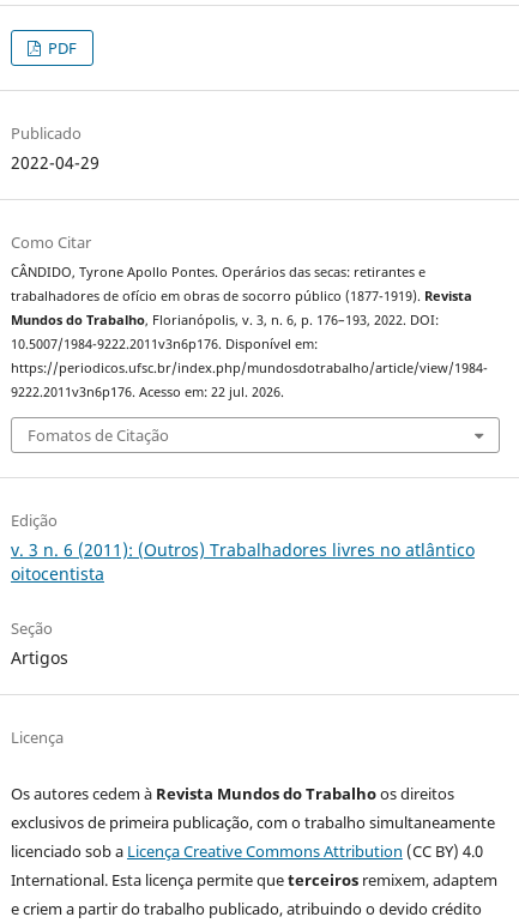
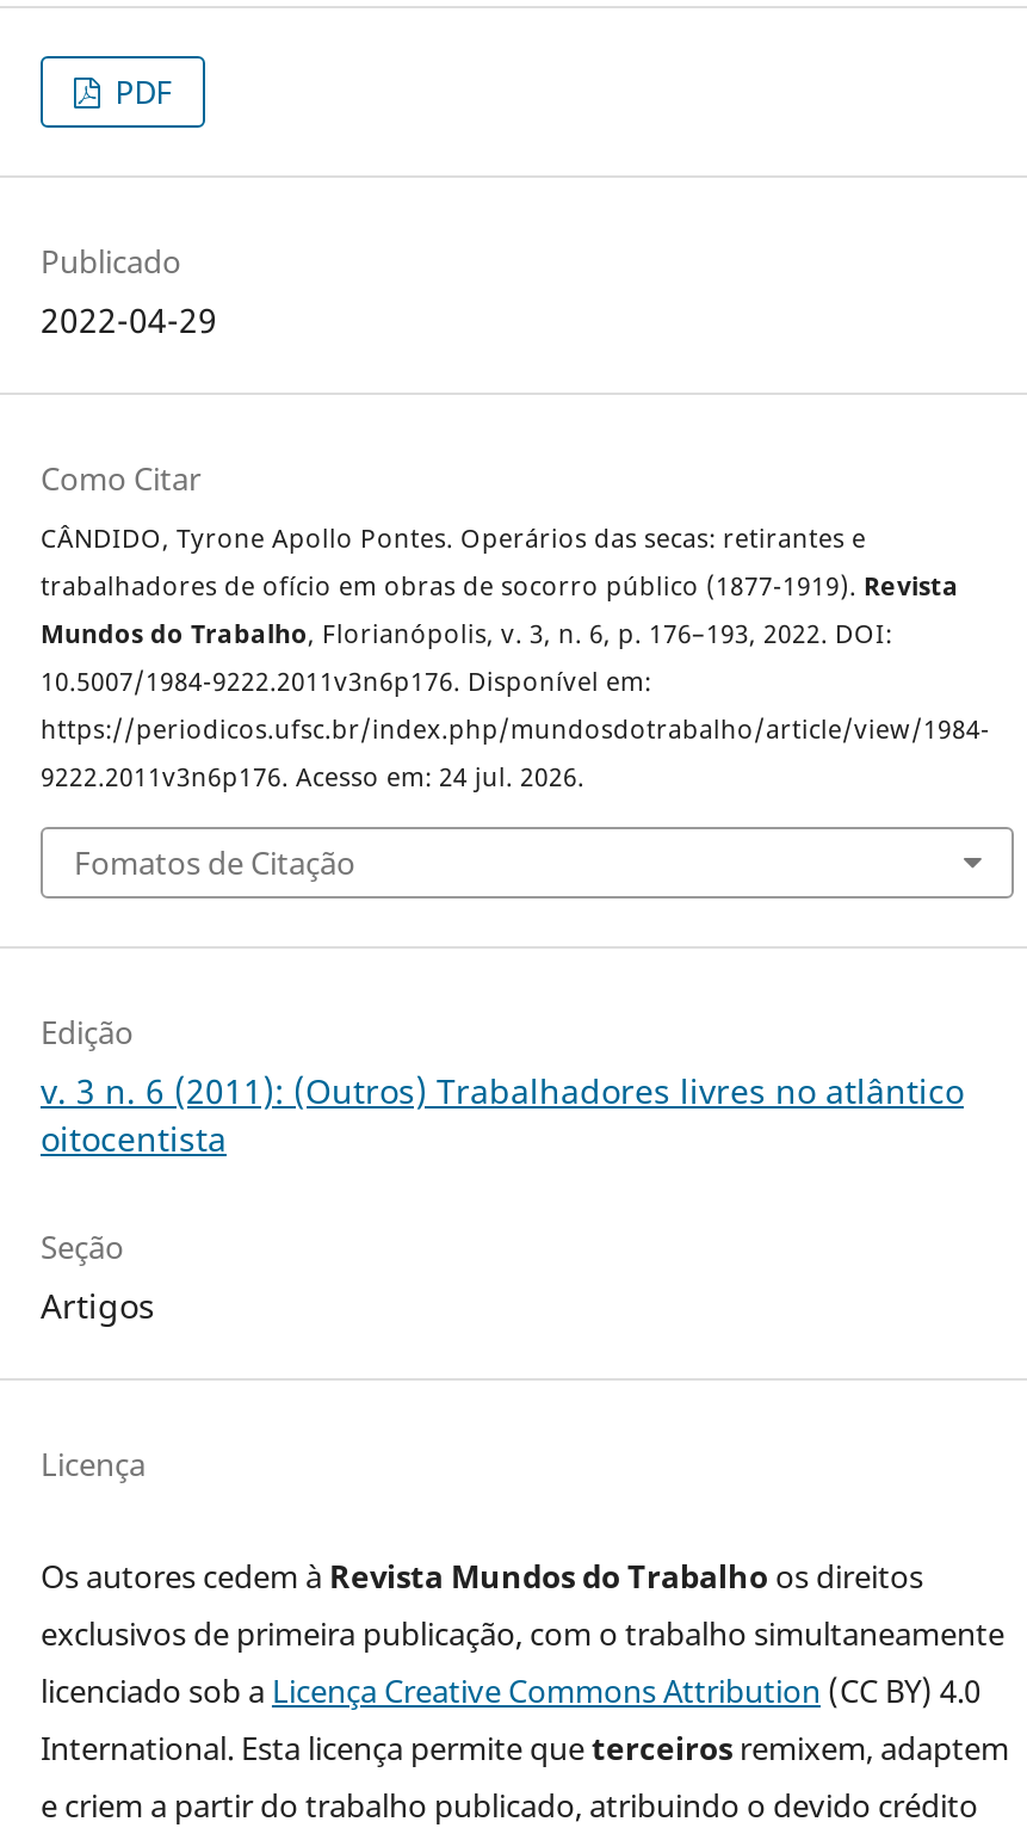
- 9222.2011v3n6p176. Acesso em: 22 jul. 2026.
+ 9222.2011v3n6p176. Acesso em: 24 jul. 2026.
